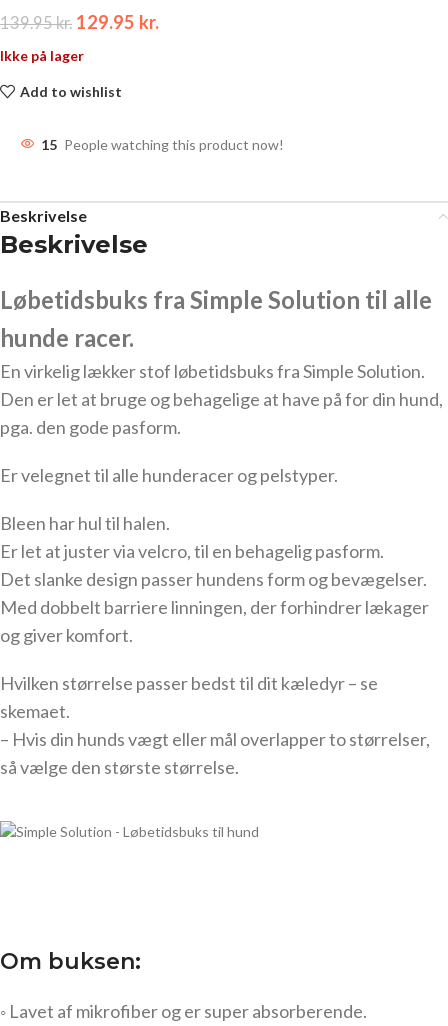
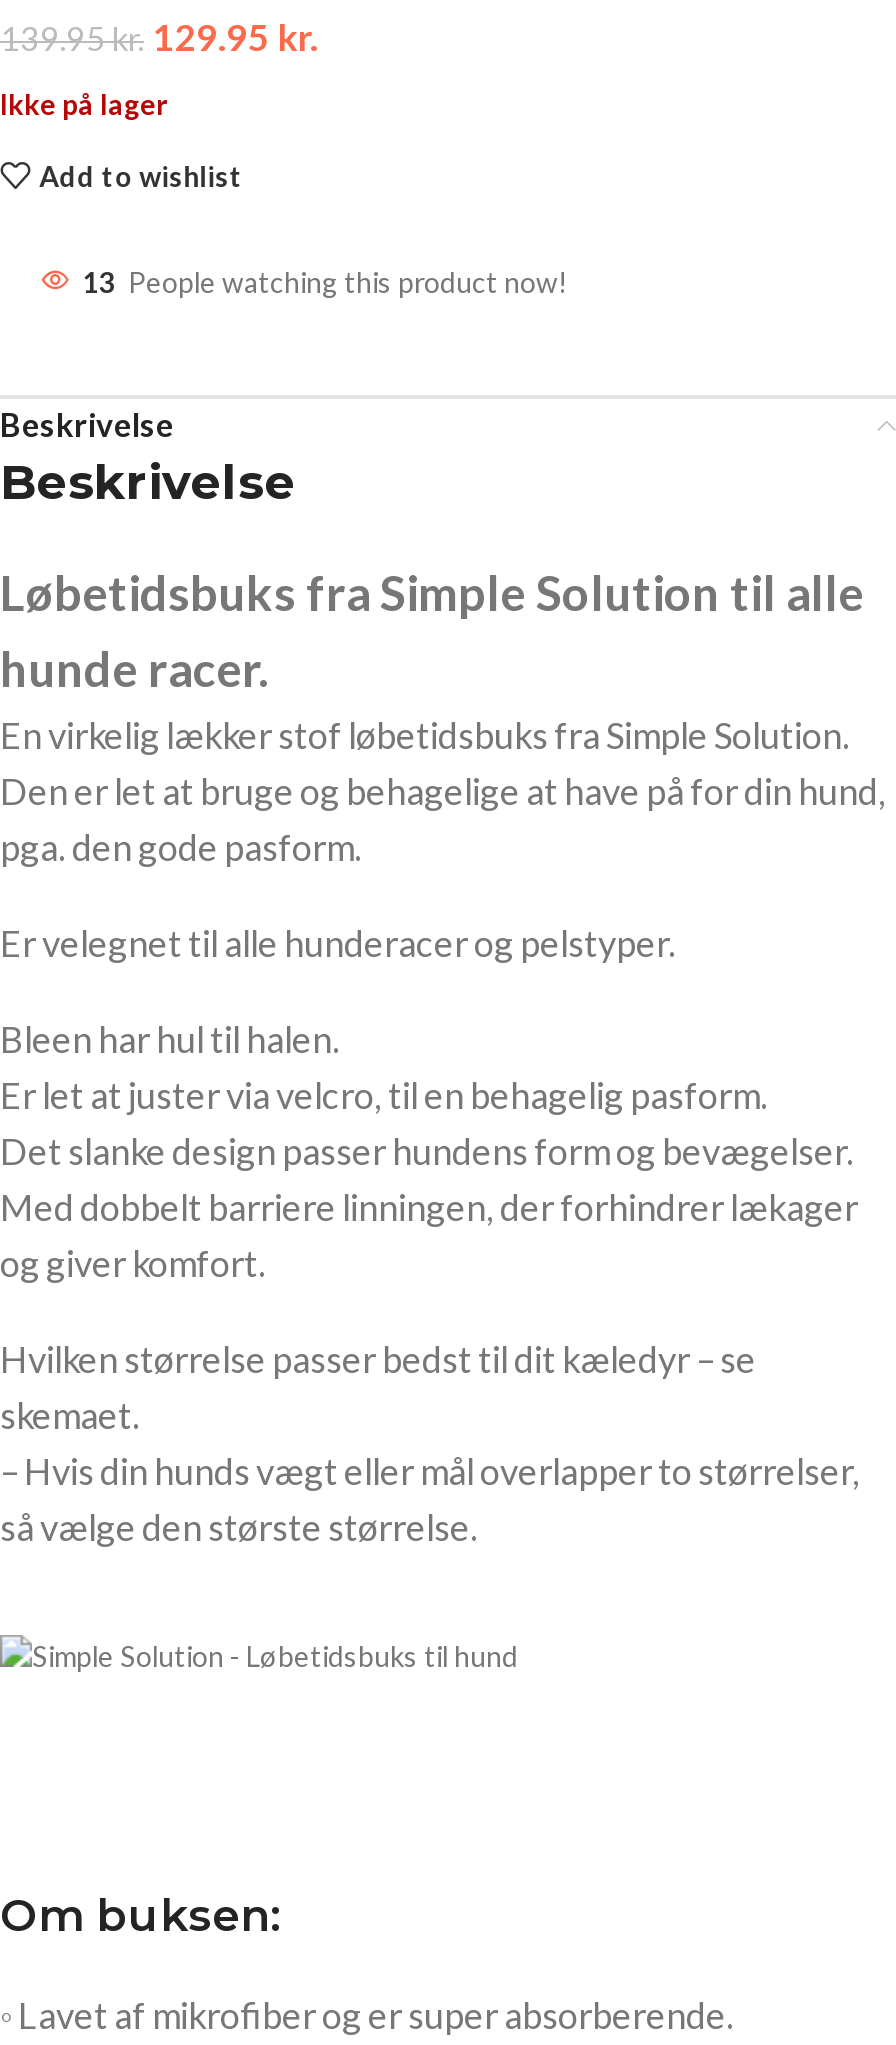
- 15 People watching this product now!
+ 13 People watching this product now!
